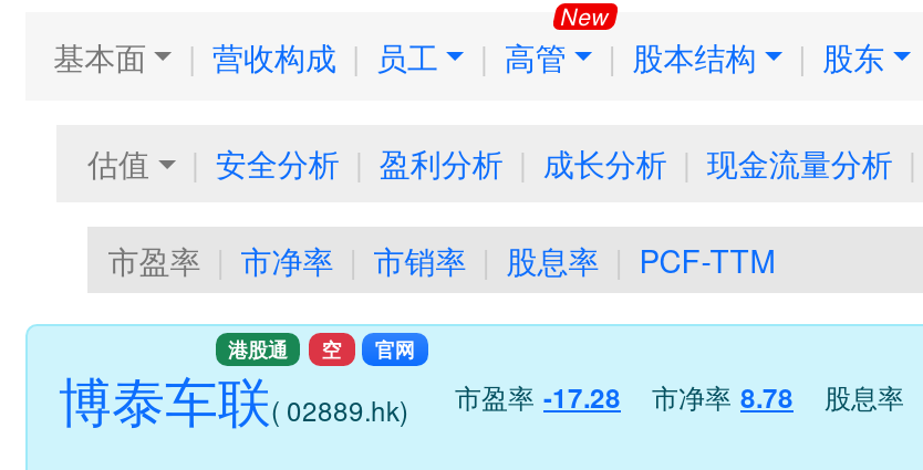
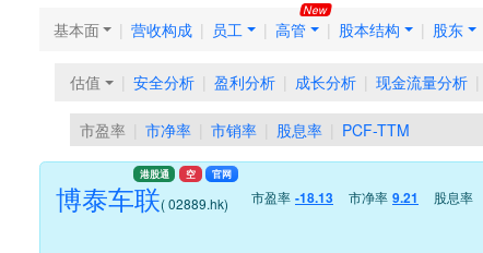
- 市盈率 -17.28
+ 市盈率 -18.13

- 市净率 8.78
+ 市净率 9.21
